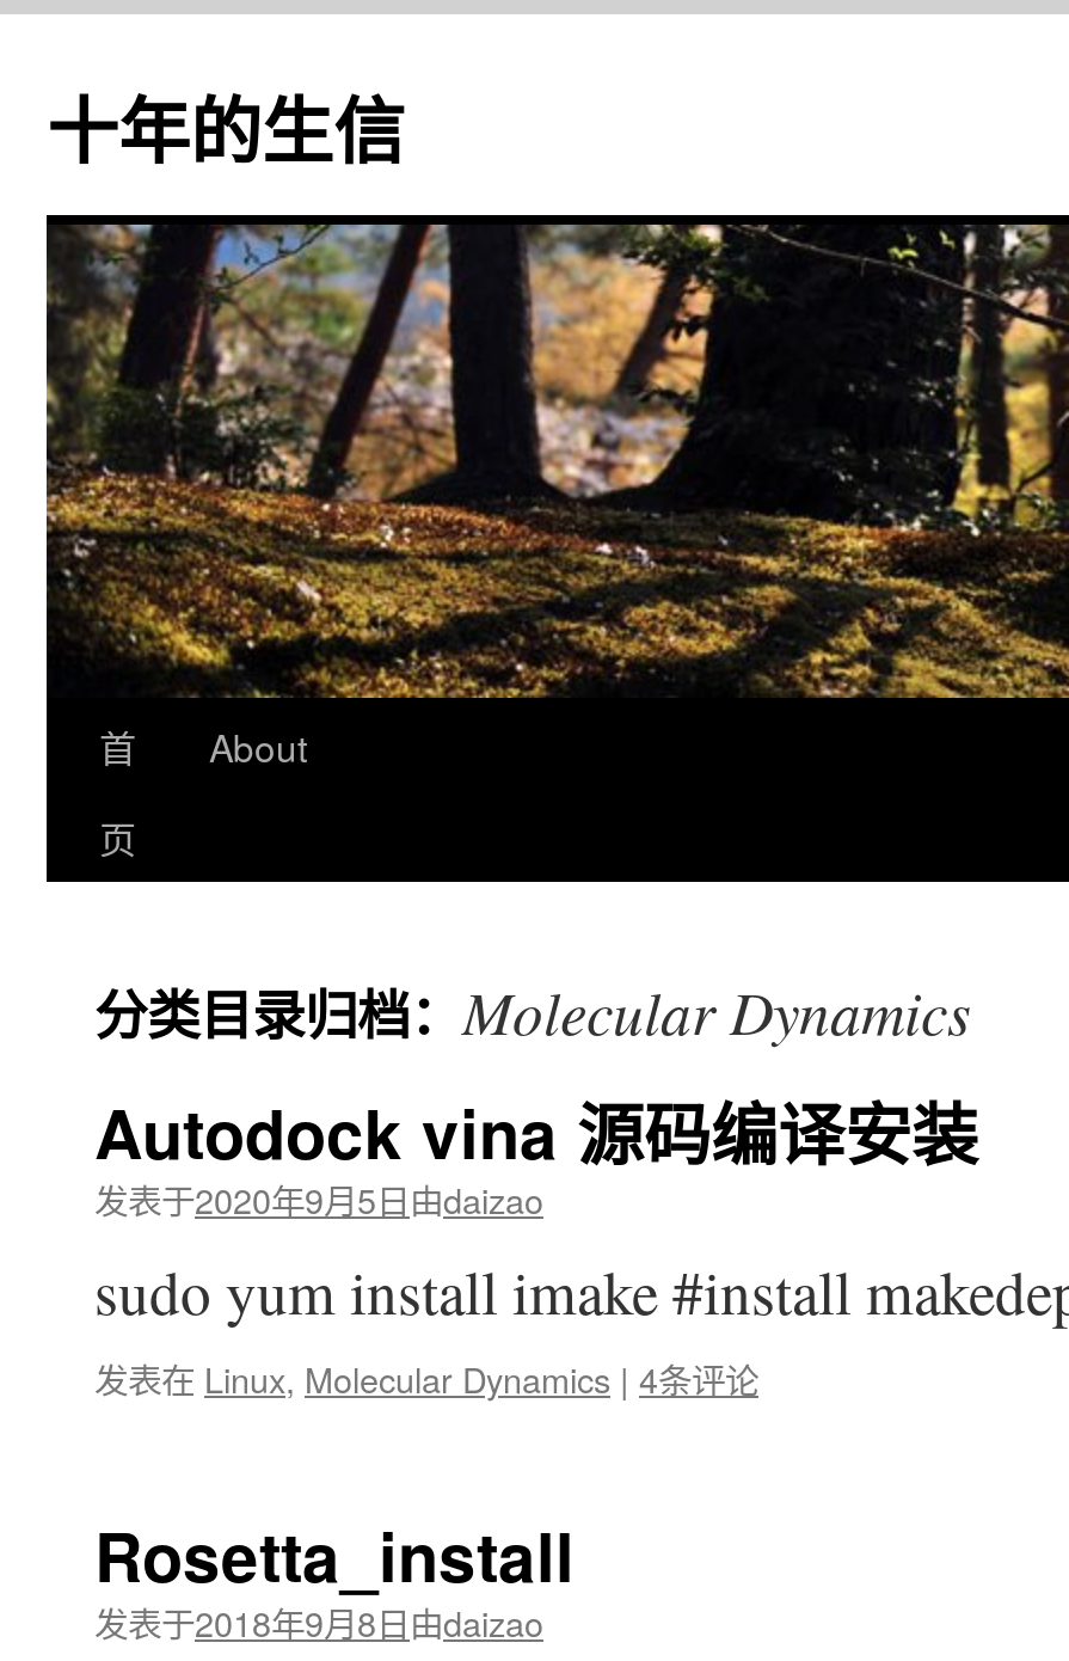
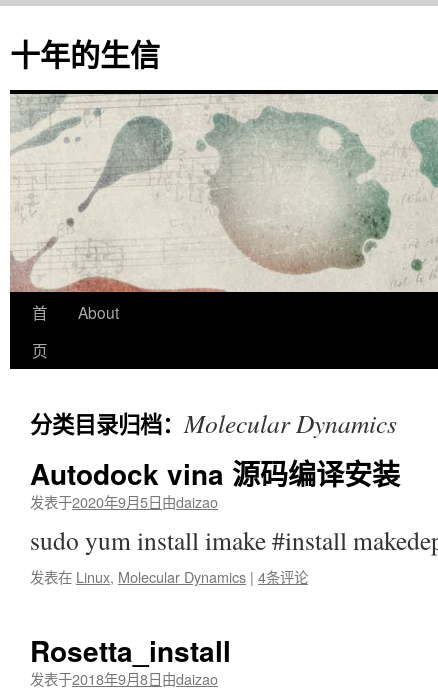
- [image]
+ [image]
